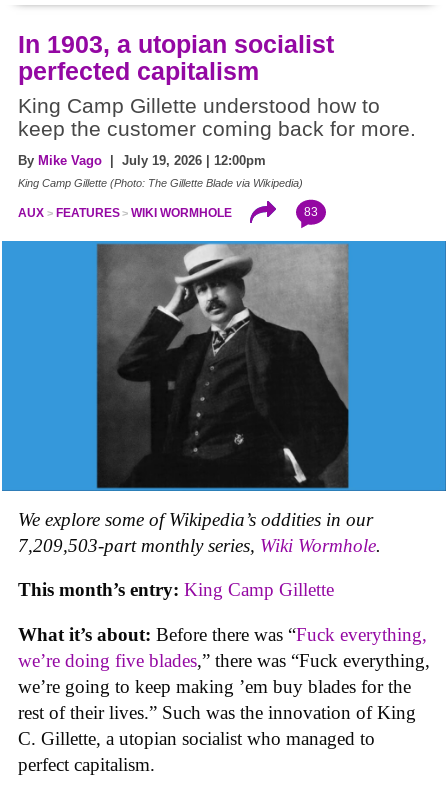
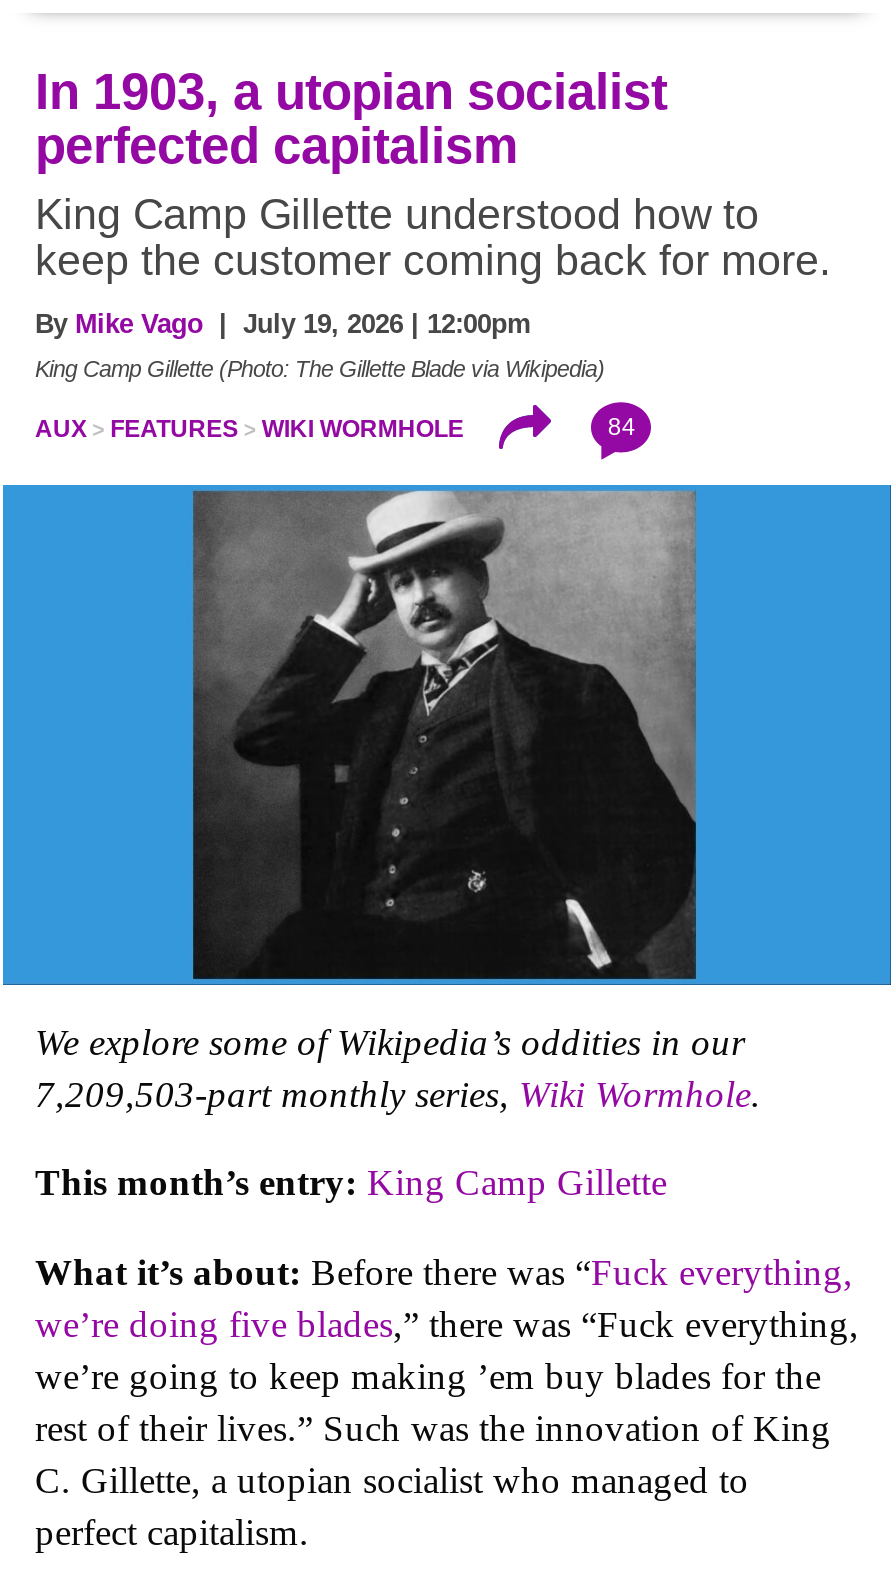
- 83
+ 84
